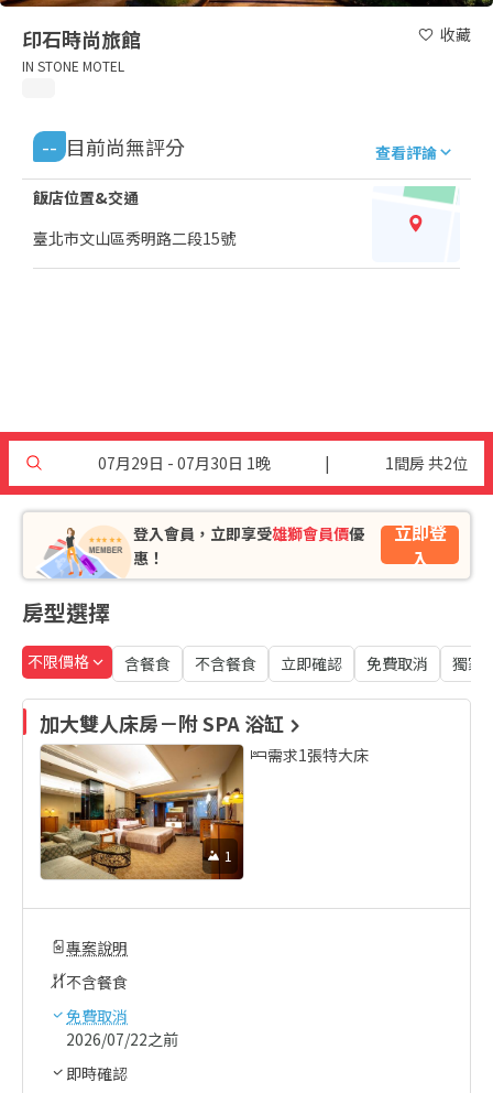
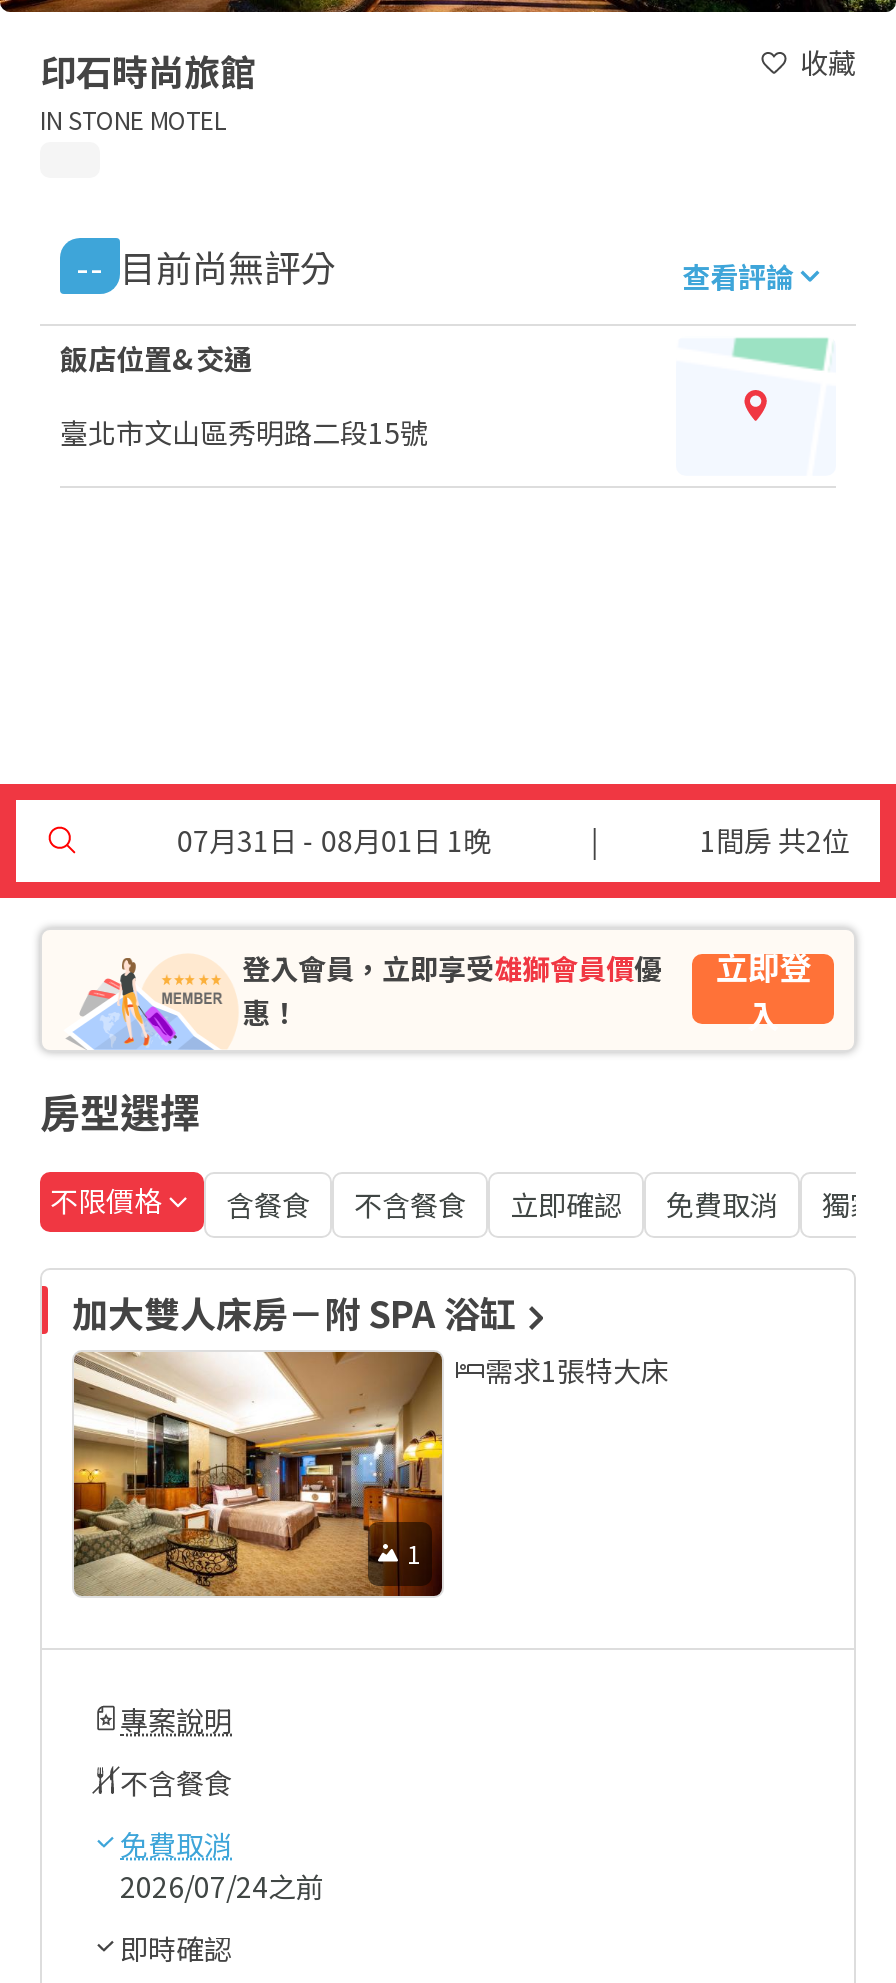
- 07月29日 - 07月30日 1晚
+ 07月31日 - 08月01日 1晚

- 2026/07/22之前
+ 2026/07/24之前
